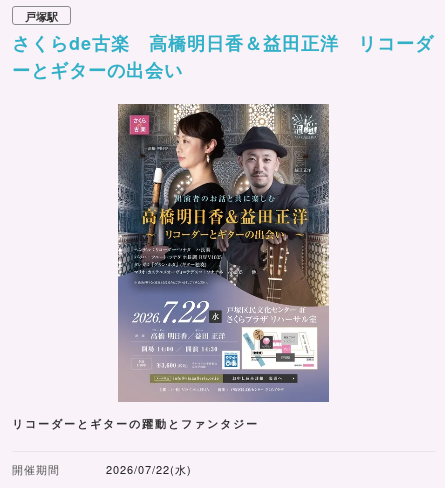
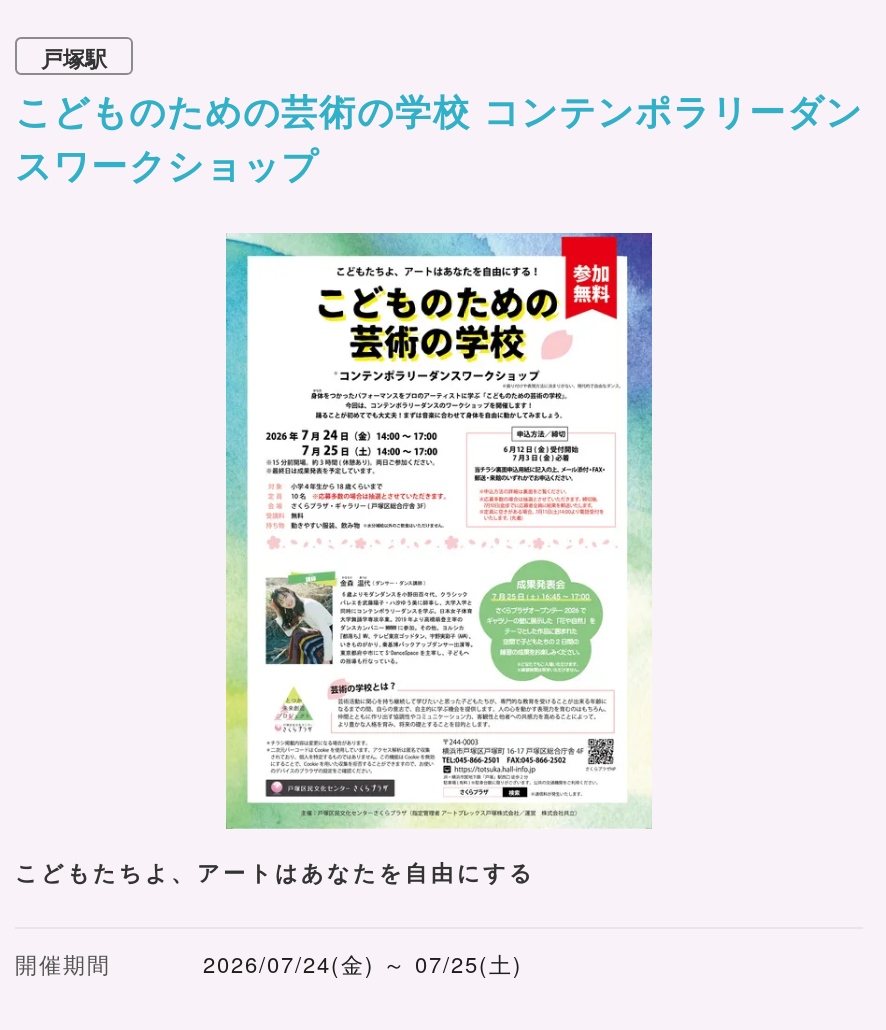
- さくらde古楽 高橋明日香＆益田正洋 リコーダ
- ーとギターの出会い
+ こどものための芸術の学校 コンテンポラリーダン
+ スワークショップ

- [image]
- リコーダーとギターの躍動とファンタジー
+ [image]
+ こどもたちよ、アートはあなたを自由にする

- 2026/07/22(水)
+ 2026/07/24(金) ～ 07/25(土)
